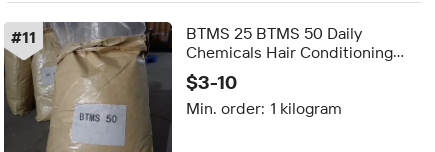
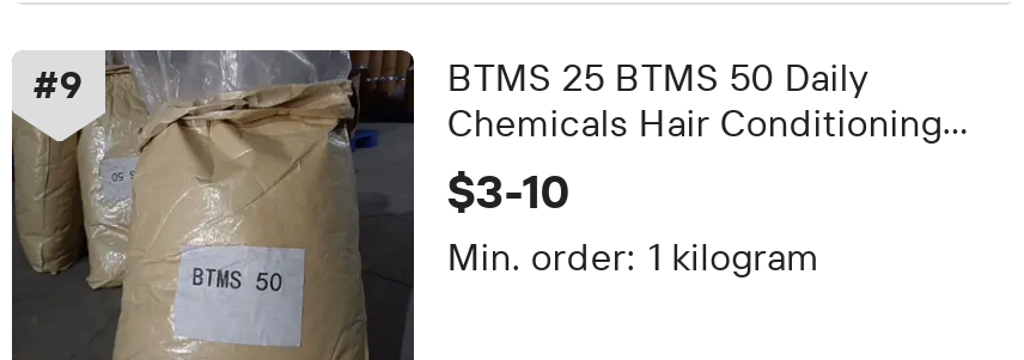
- #11
+ #9
